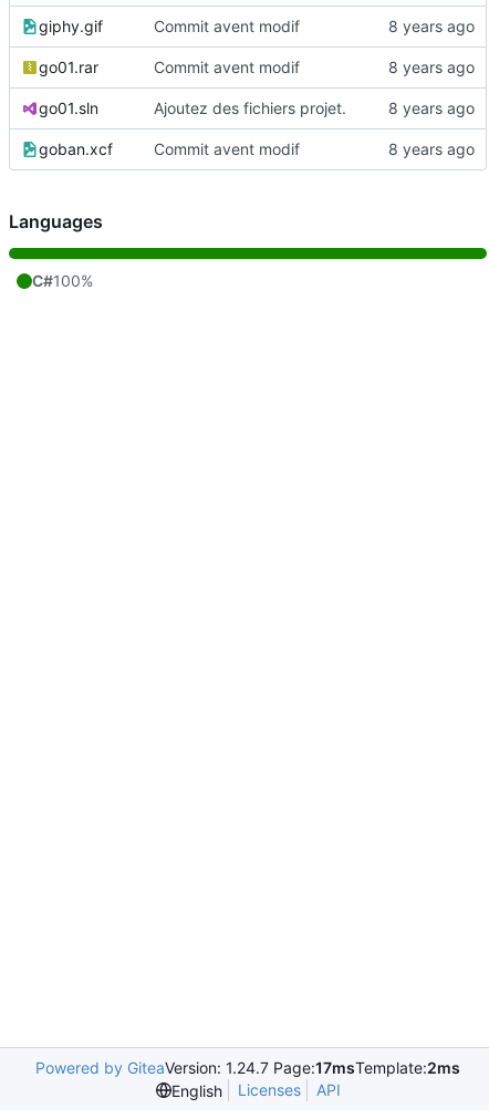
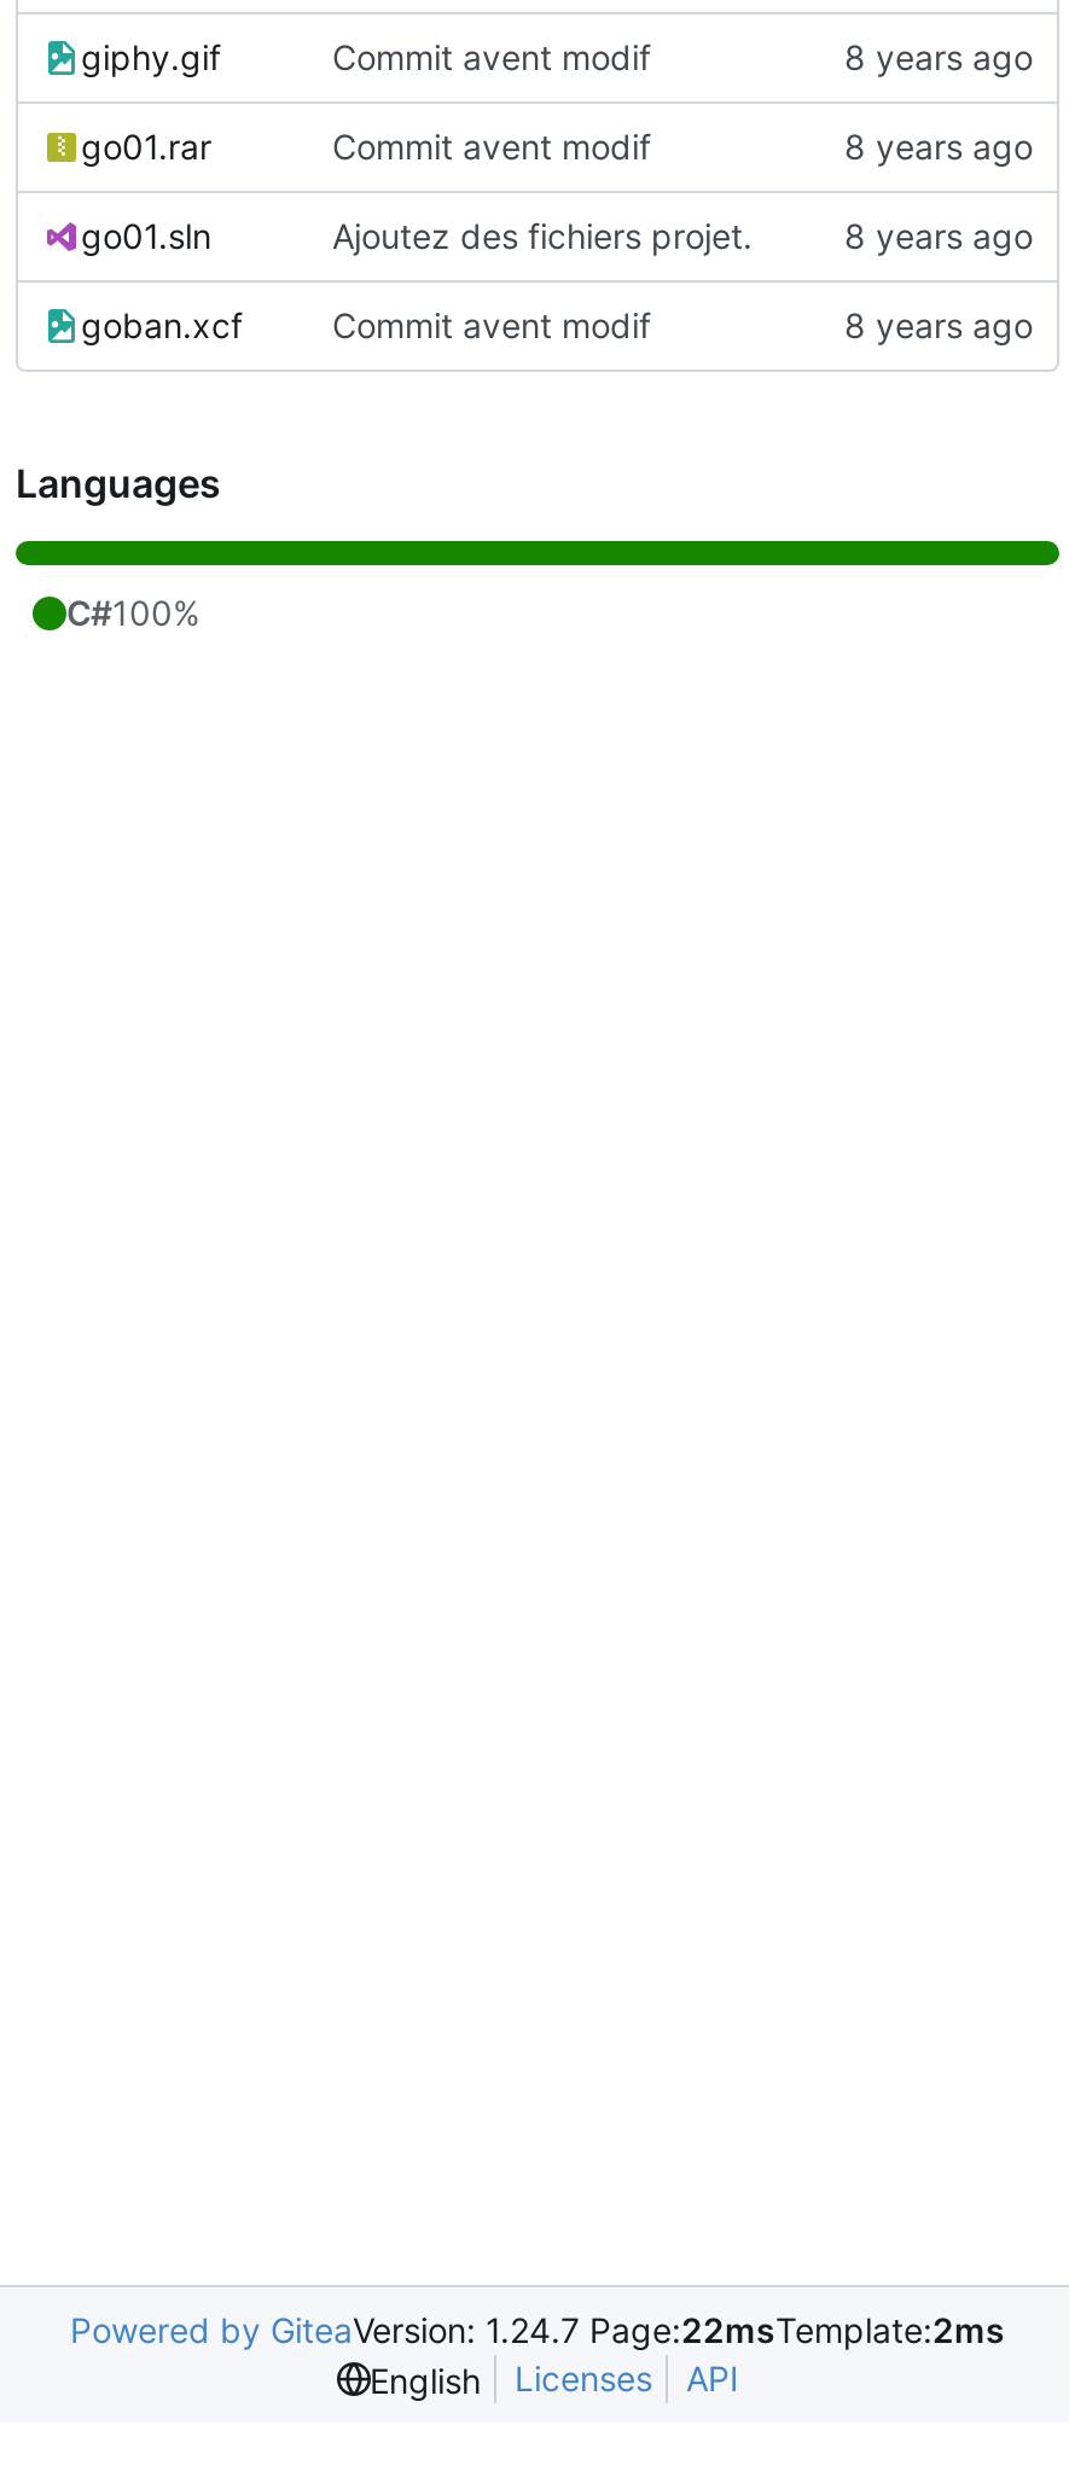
- Powered by GiteaVersion: 1.24.7 Page:17msTemplate:2ms
+ Powered by GiteaVersion: 1.24.7 Page:22msTemplate:2ms
